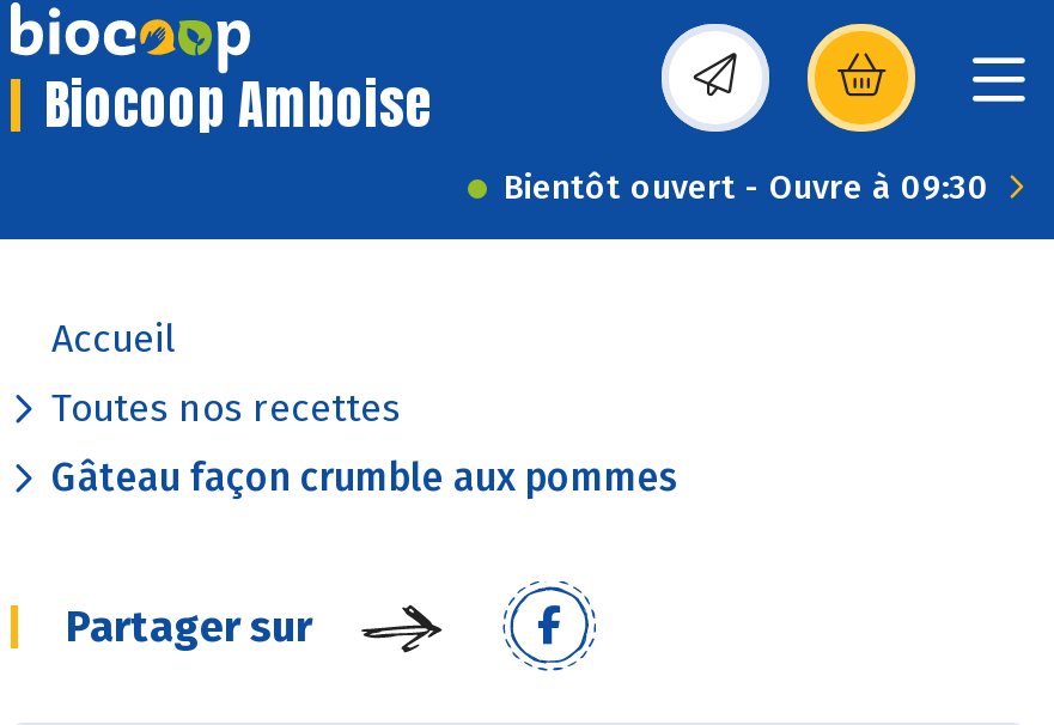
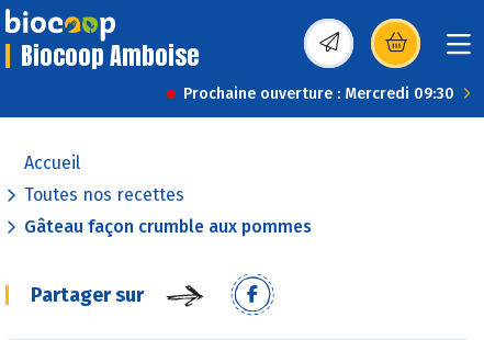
- Bientôt ouvert - Ouvre à 09:30
+ Prochaine ouverture : Mercredi 09:30
